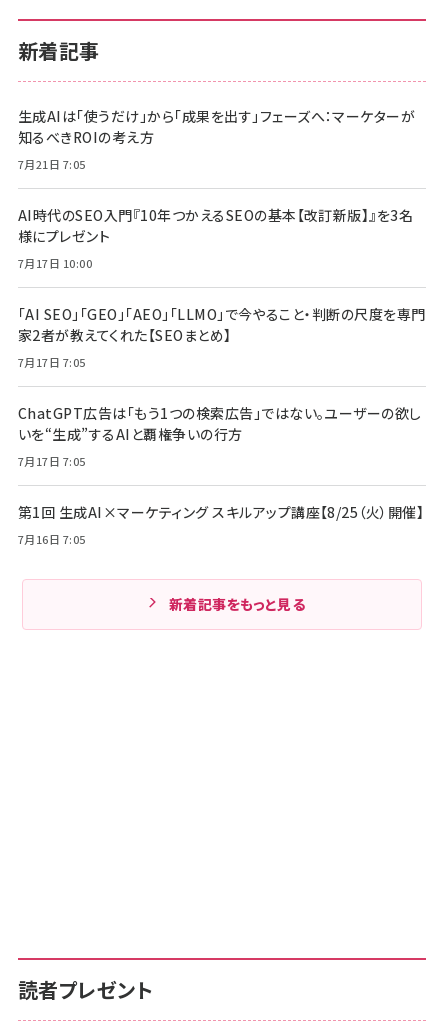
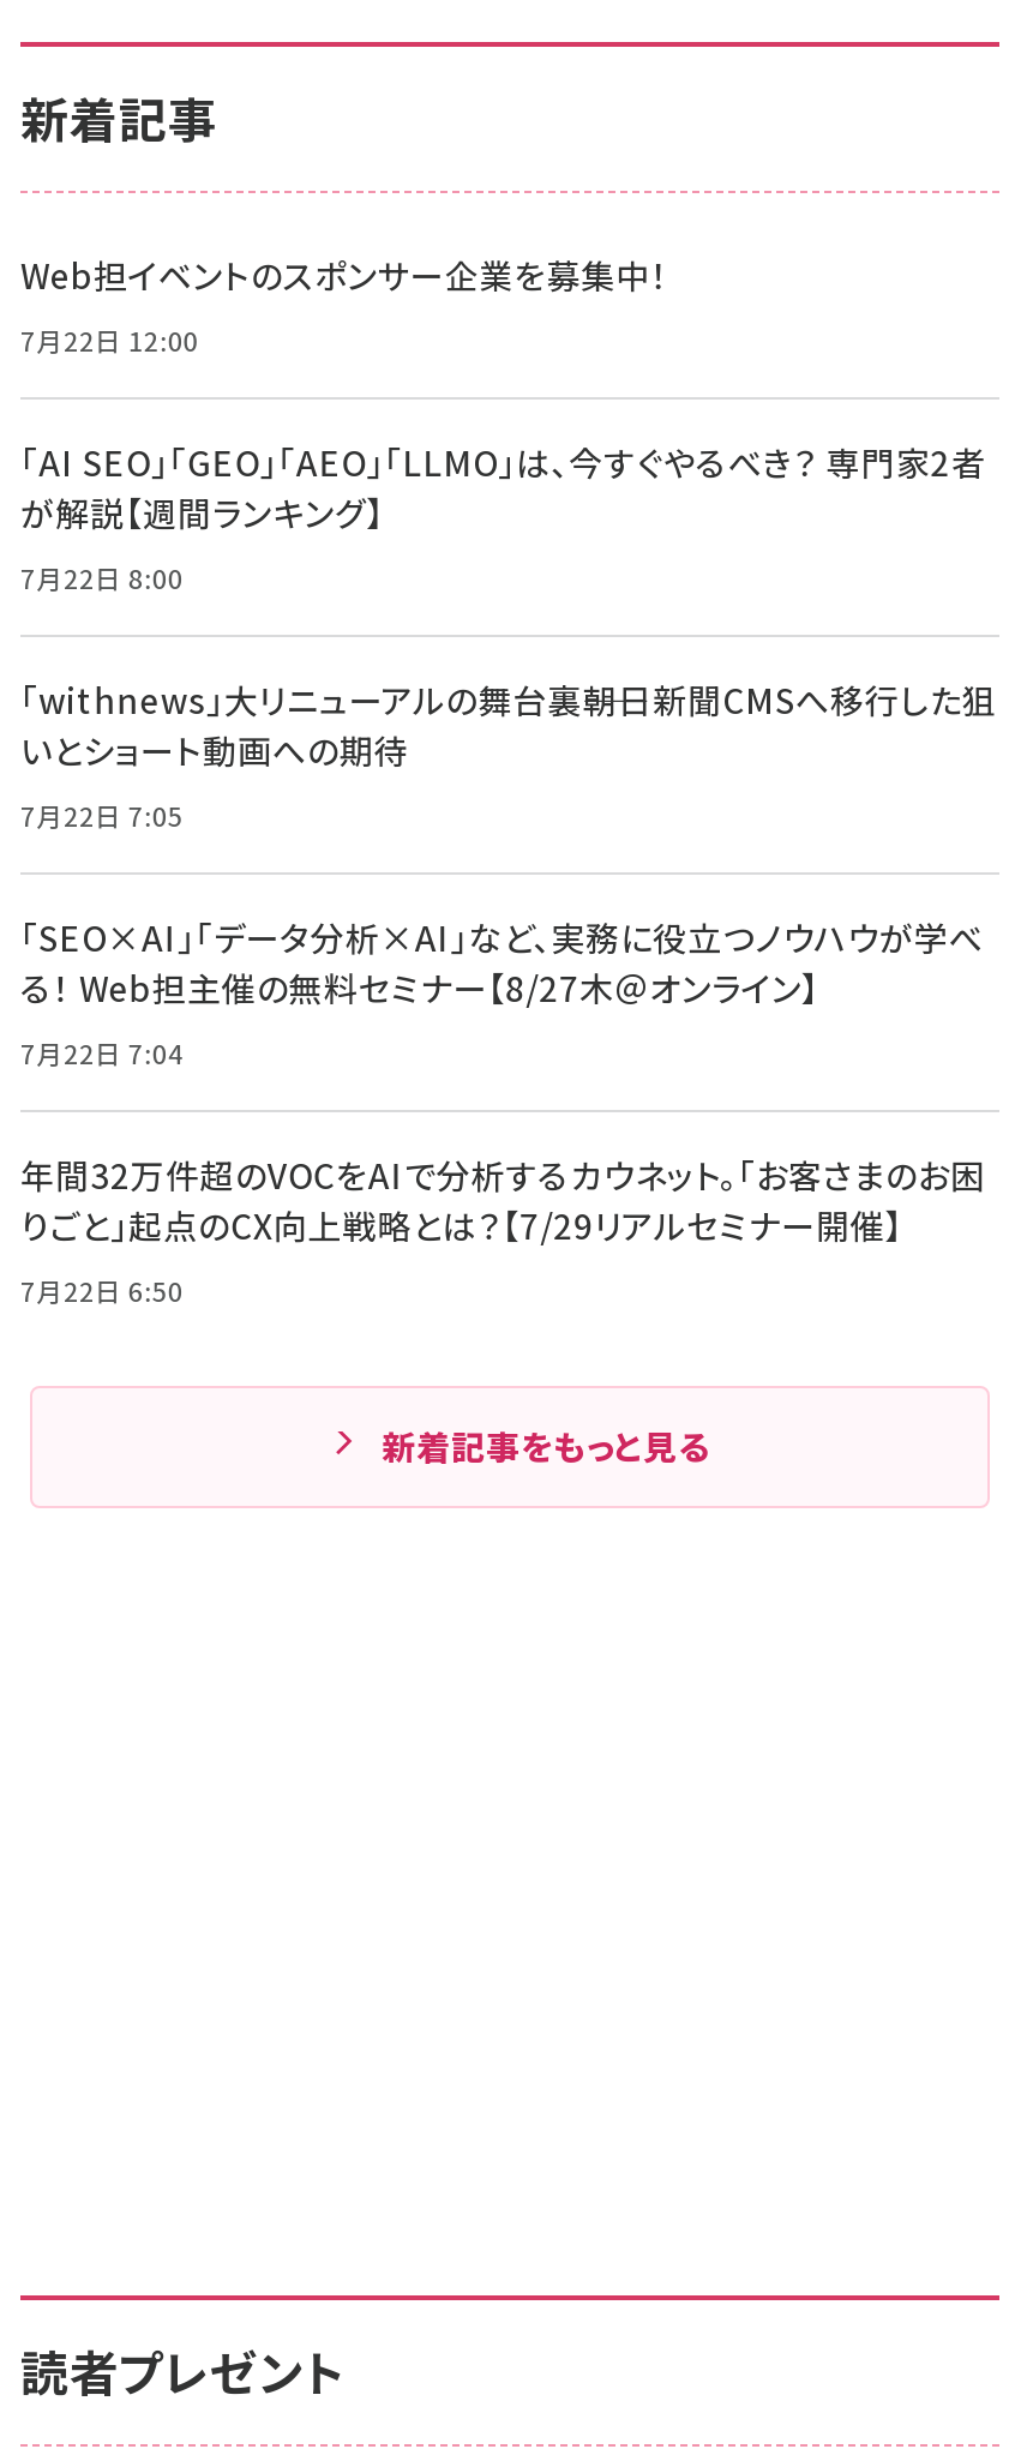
- 生成AIは「使うだけ」から「成果を出す」フェーズへ：マーケターが
- 知るべきROIの考え方
- 7月21日 7:05
+ Web担イベントのスポンサー企業を募集中！
+ 7月22日 12:00

- AI時代のSEO入門『10年つかえるSEOの基本【改訂新版】』を3名
- 様にプレゼント
- 7月17日 10:00
+ 「AI SEO」「GEO」「AEO」「LLMO」は、今すぐやるべき？ 専門家2者
+ が解説【週間ランキング】
+ 7月22日 8:00

- 「AI SEO」「GEO」「AEO」「LLMO」で今やること・判断の尺度を専門
- 家2者が教えてくれた【SEOまとめ】
- 7月17日 7:05
+ 「withnews」大リニューアルの舞台裏――朝日新聞CMSへ移行した狙
+ いとショート動画への期待
+ 7月22日 7:05

- ChatGPT広告は「もう1つの検索広告」ではない。ユーザーの欲し
- いを“生成”するAIと覇権争いの行方
- 7月17日 7:05
+ 「SEO×AI」「データ分析×AI」など、実務に役立つノウハウが学べ
+ る！ Web担主催の無料セミナー【8/27木＠オンライン】
+ 7月22日 7:04

- 第1回 生成AI×マーケティング スキルアップ講座【8/25（火）開催】
- 7月16日 7:05
+ 年間32万件超のVOCをAIで分析するカウネット。「お客さまのお困
+ りごと」起点のCX向上戦略とは？【7/29リアルセミナー開催】
+ 7月22日 6:50
